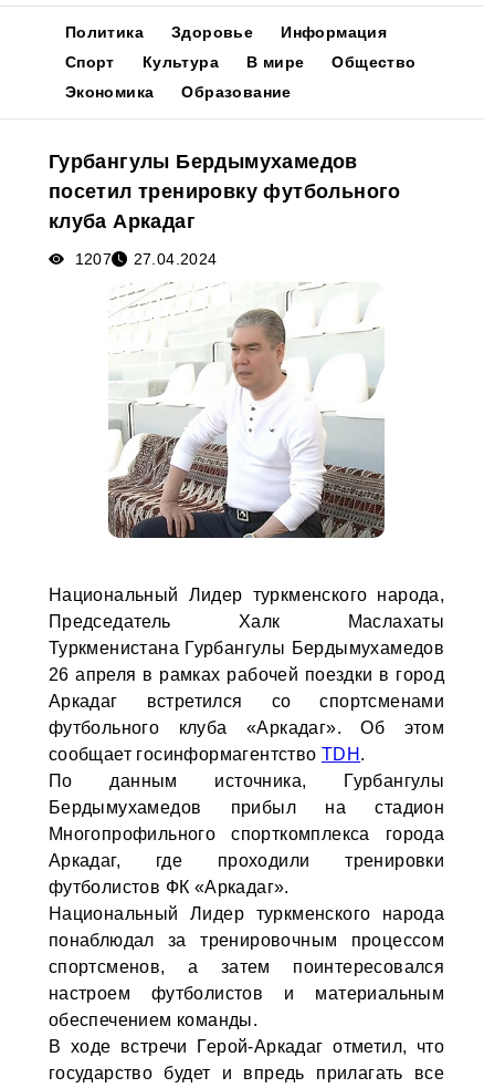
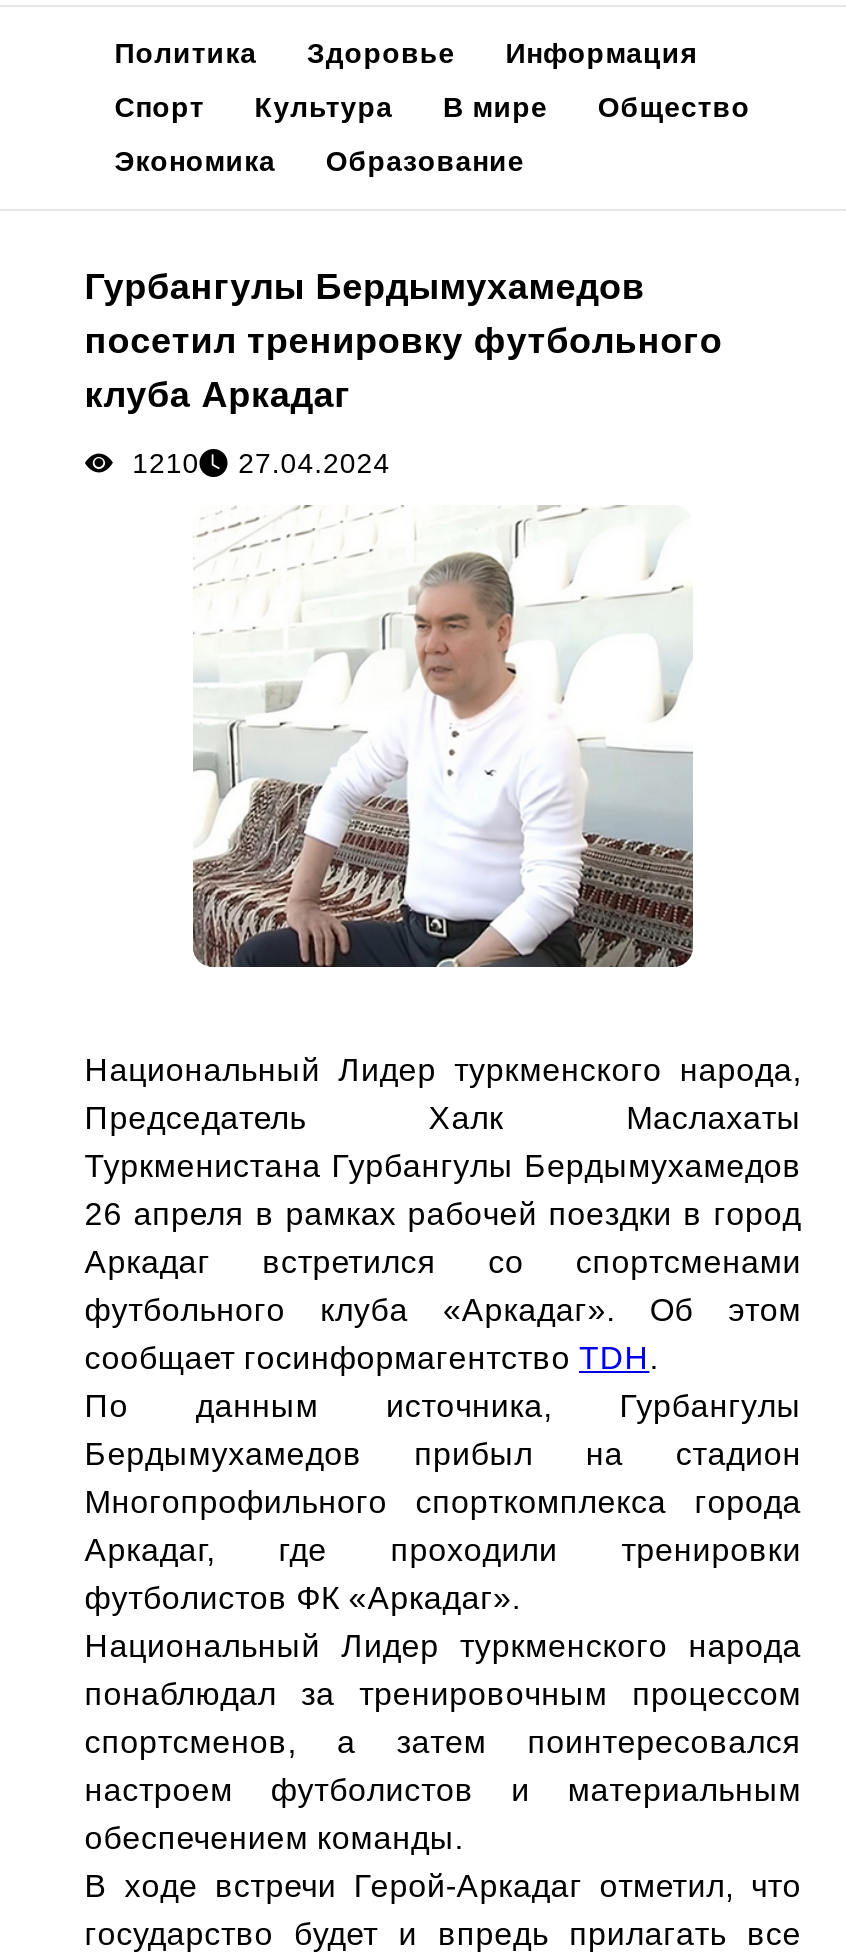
- 1207 27.04.2024
+ 1210 27.04.2024
